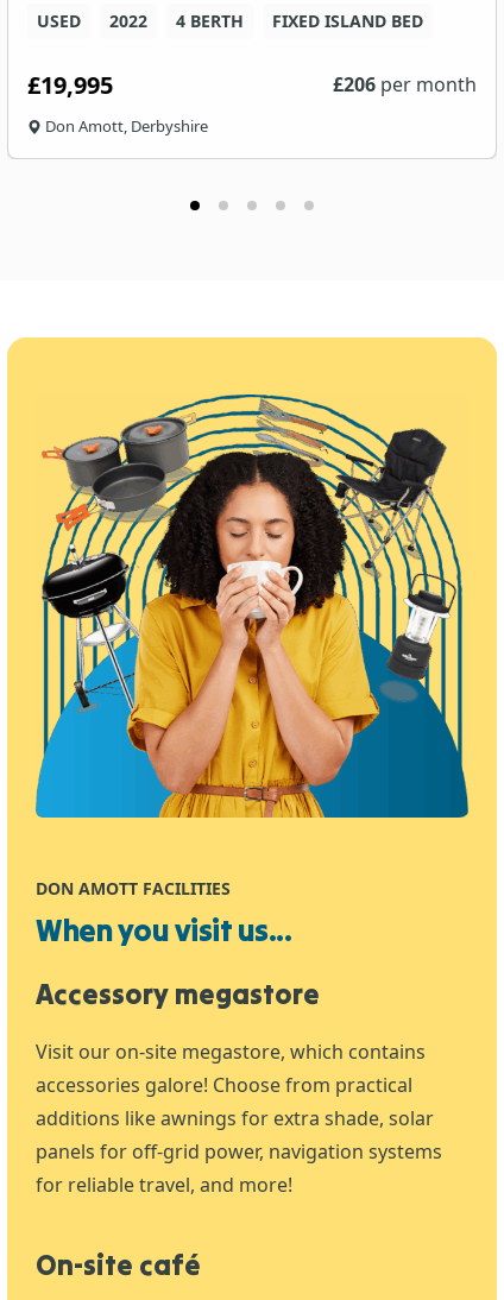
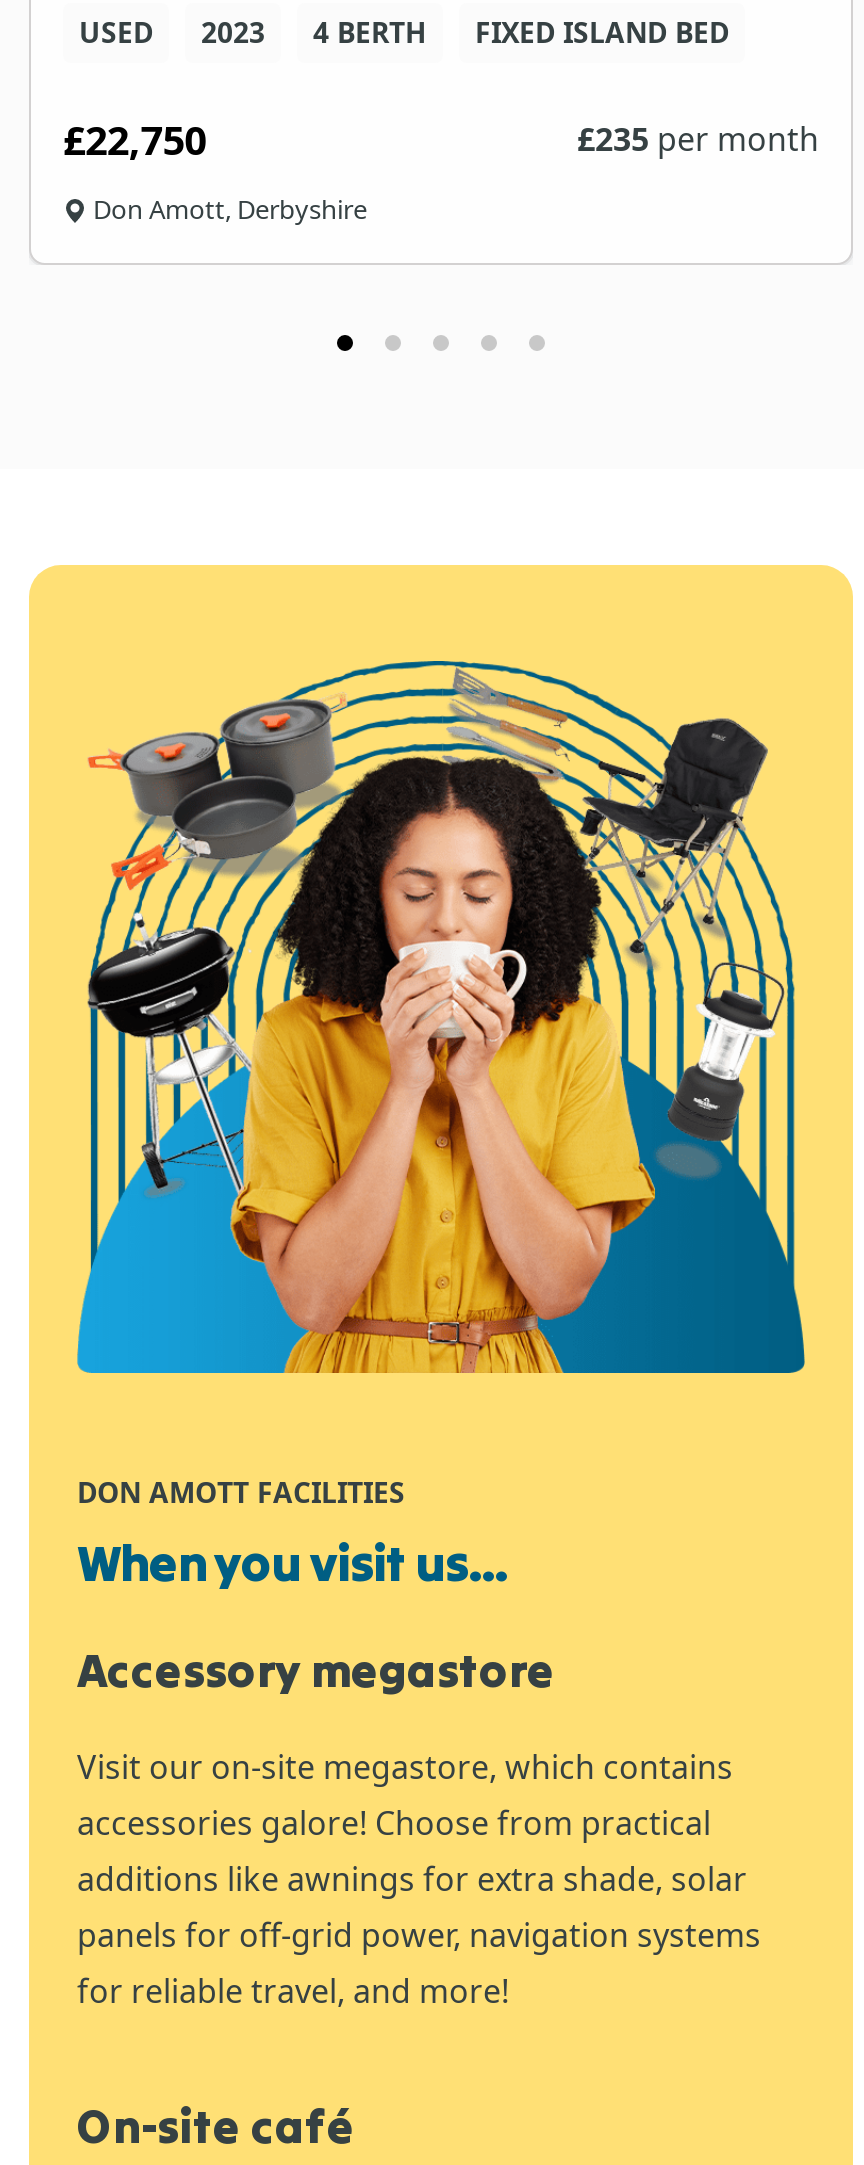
- USED 2022 4 BERTH FIXED ISLAND BED
+ USED 2023 4 BERTH FIXED ISLAND BED

- £19,995
+ £22,750

- £206 per month
+ £235 per month
